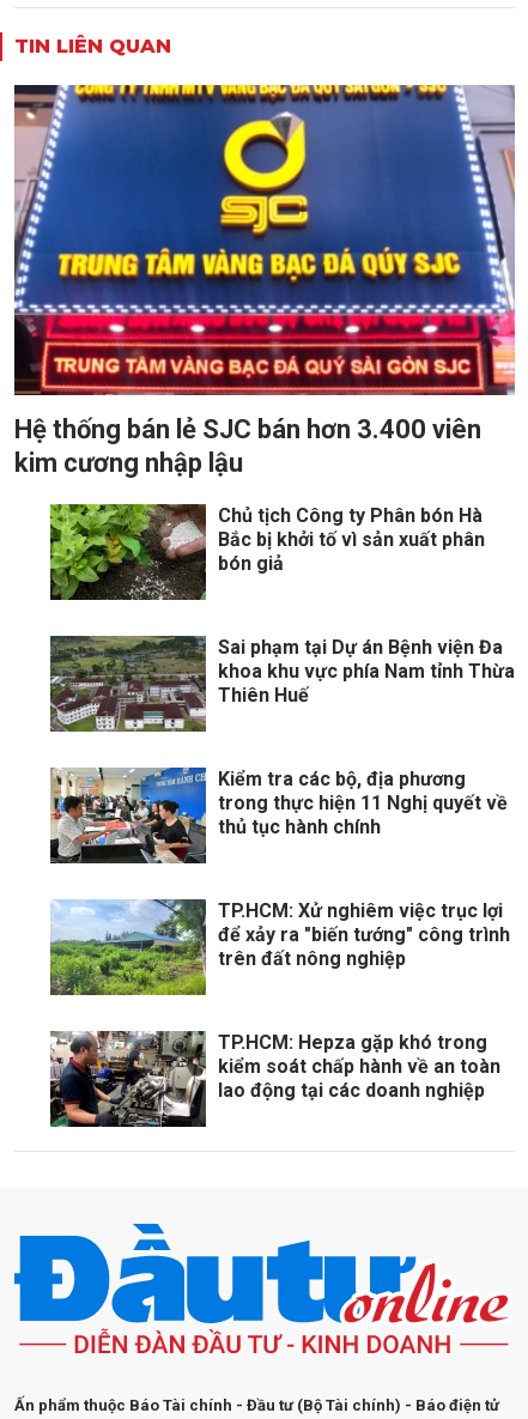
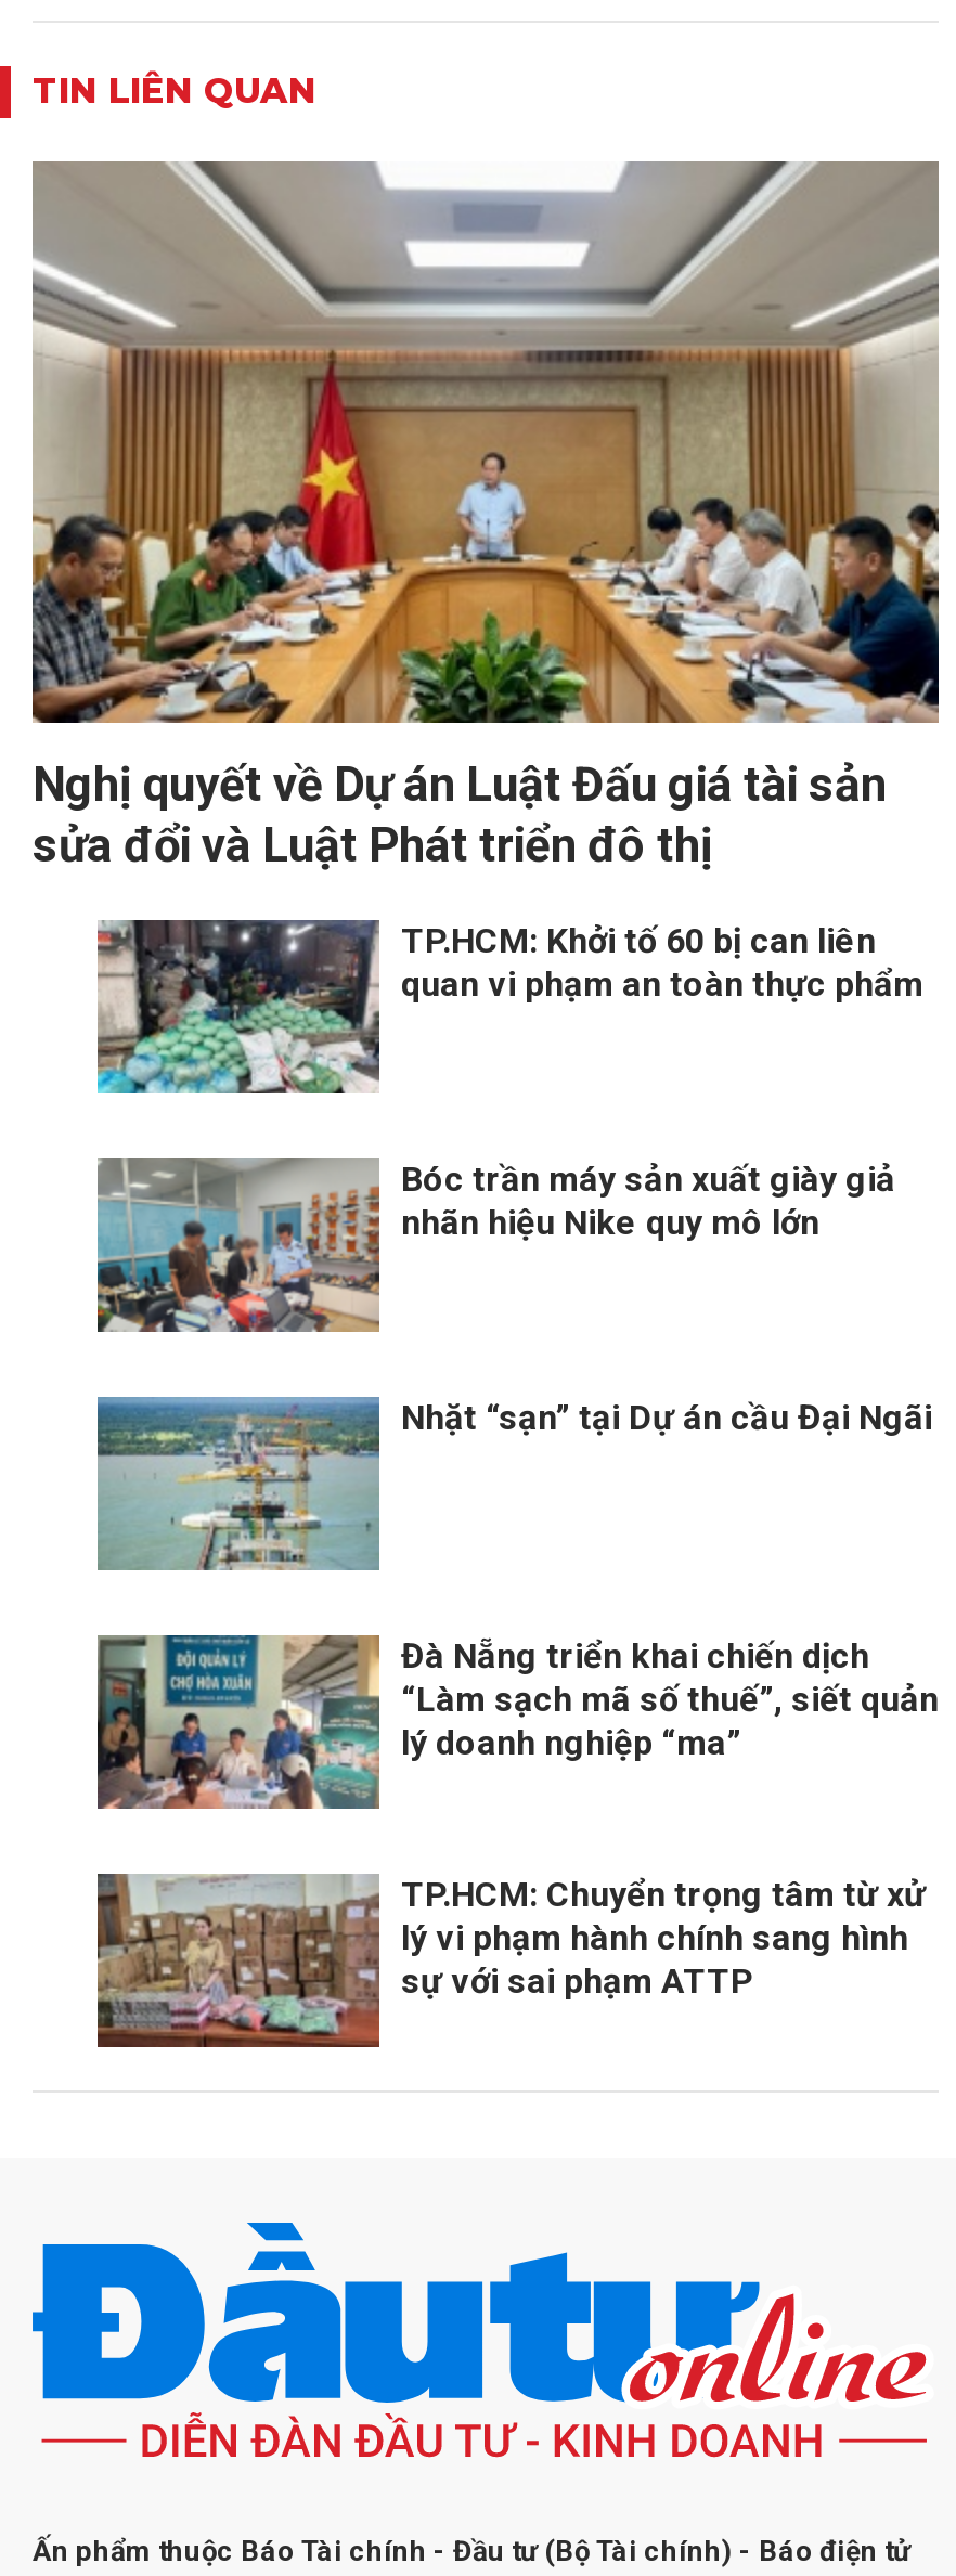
- [image]
- Hệ thống bán lẻ SJC bán hơn 3.400 viên
- kim cương nhập lậu
+ [image]
+ Nghị quyết về Dự án Luật Đấu giá tài sản
+ sửa đổi và Luật Phát triển đô thị

- [image]
- Chủ tịch Công ty Phân bón Hà
- Bắc bị khởi tố vì sản xuất phân
- bón giả
+ [image]
+ TP.HCM: Khởi tố 60 bị can liên
+ quan vi phạm an toàn thực phẩm

- [image]
- Sai phạm tại Dự án Bệnh viện Đa
- khoa khu vực phía Nam tỉnh Thừa
- Thiên Huế
+ [image]
+ Bóc trần máy sản xuất giày giả
+ nhãn hiệu Nike quy mô lớn

- [image]
- Kiểm tra các bộ, địa phương
- trong thực hiện 11 Nghị quyết về
- thủ tục hành chính
+ [image]
+ Nhặt “sạn” tại Dự án cầu Đại Ngãi

- [image]
- TP.HCM: Xử nghiêm việc trục lợi
- để xảy ra "biến tướng" công trình
- trên đất nông nghiệp
+ [image]
+ Đà Nẵng triển khai chiến dịch
+ “Làm sạch mã số thuế”, siết quản
+ lý doanh nghiệp “ma”

- [image]
- TP.HCM: Hepza gặp khó trong
- kiểm soát chấp hành về an toàn
- lao động tại các doanh nghiệp
+ [image]
+ TP.HCM: Chuyển trọng tâm từ xử
+ lý vi phạm hành chính sang hình
+ sự với sai phạm ATTP
